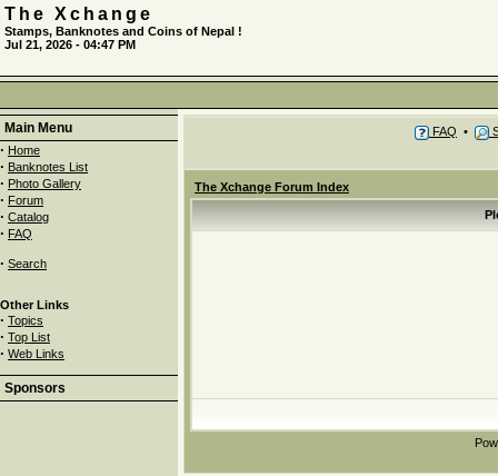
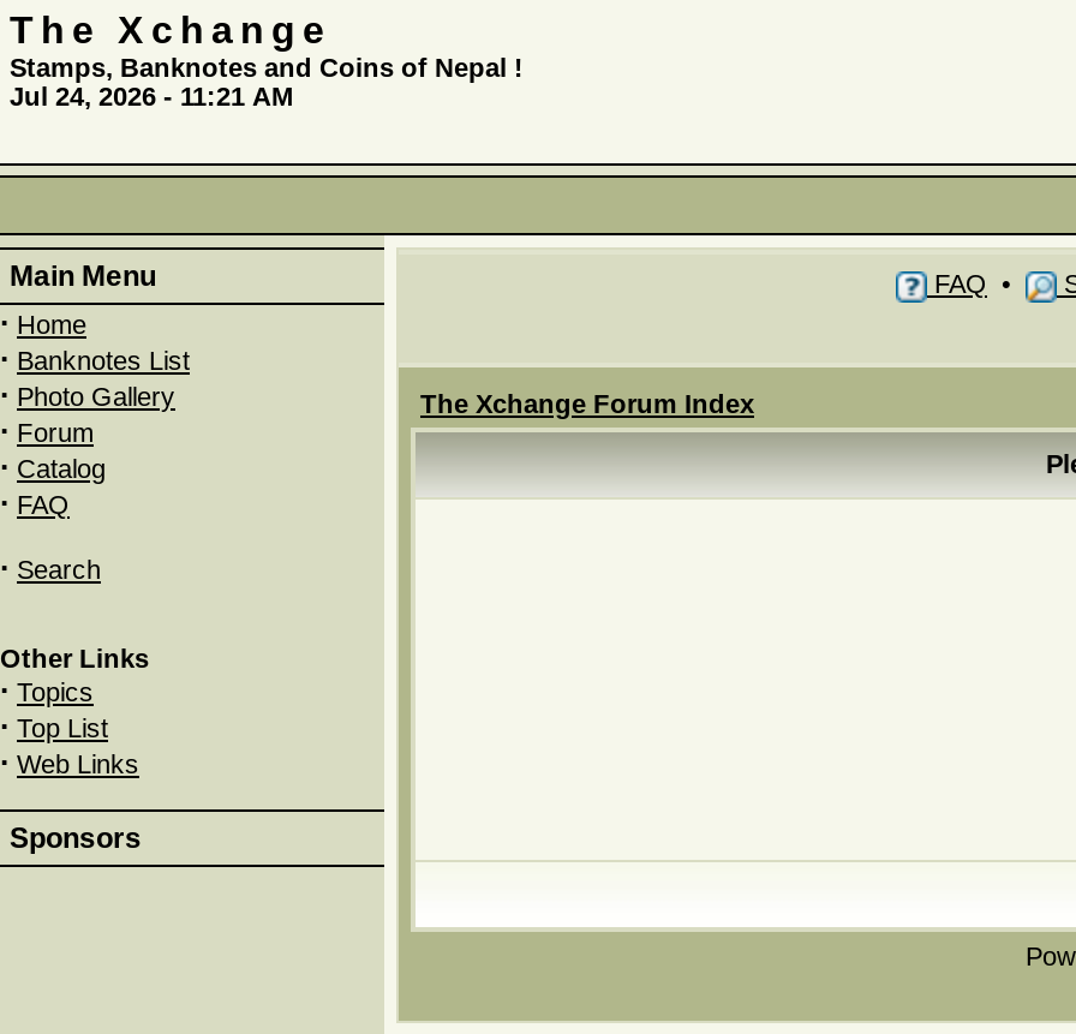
- Jul 21, 2026 - 04:47 PM
+ Jul 24, 2026 - 11:21 AM
